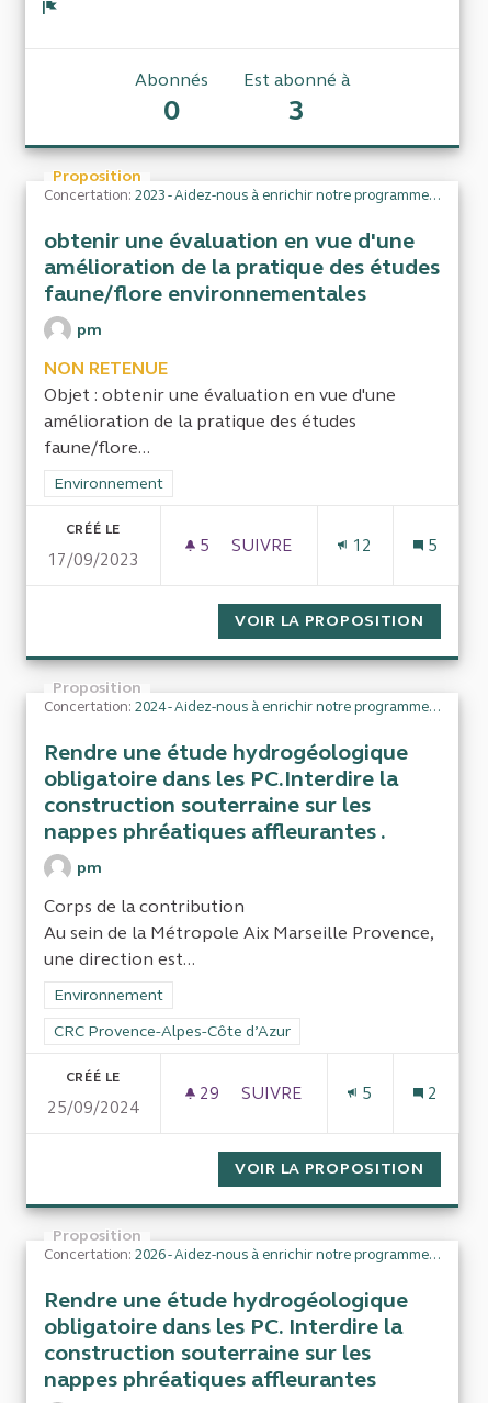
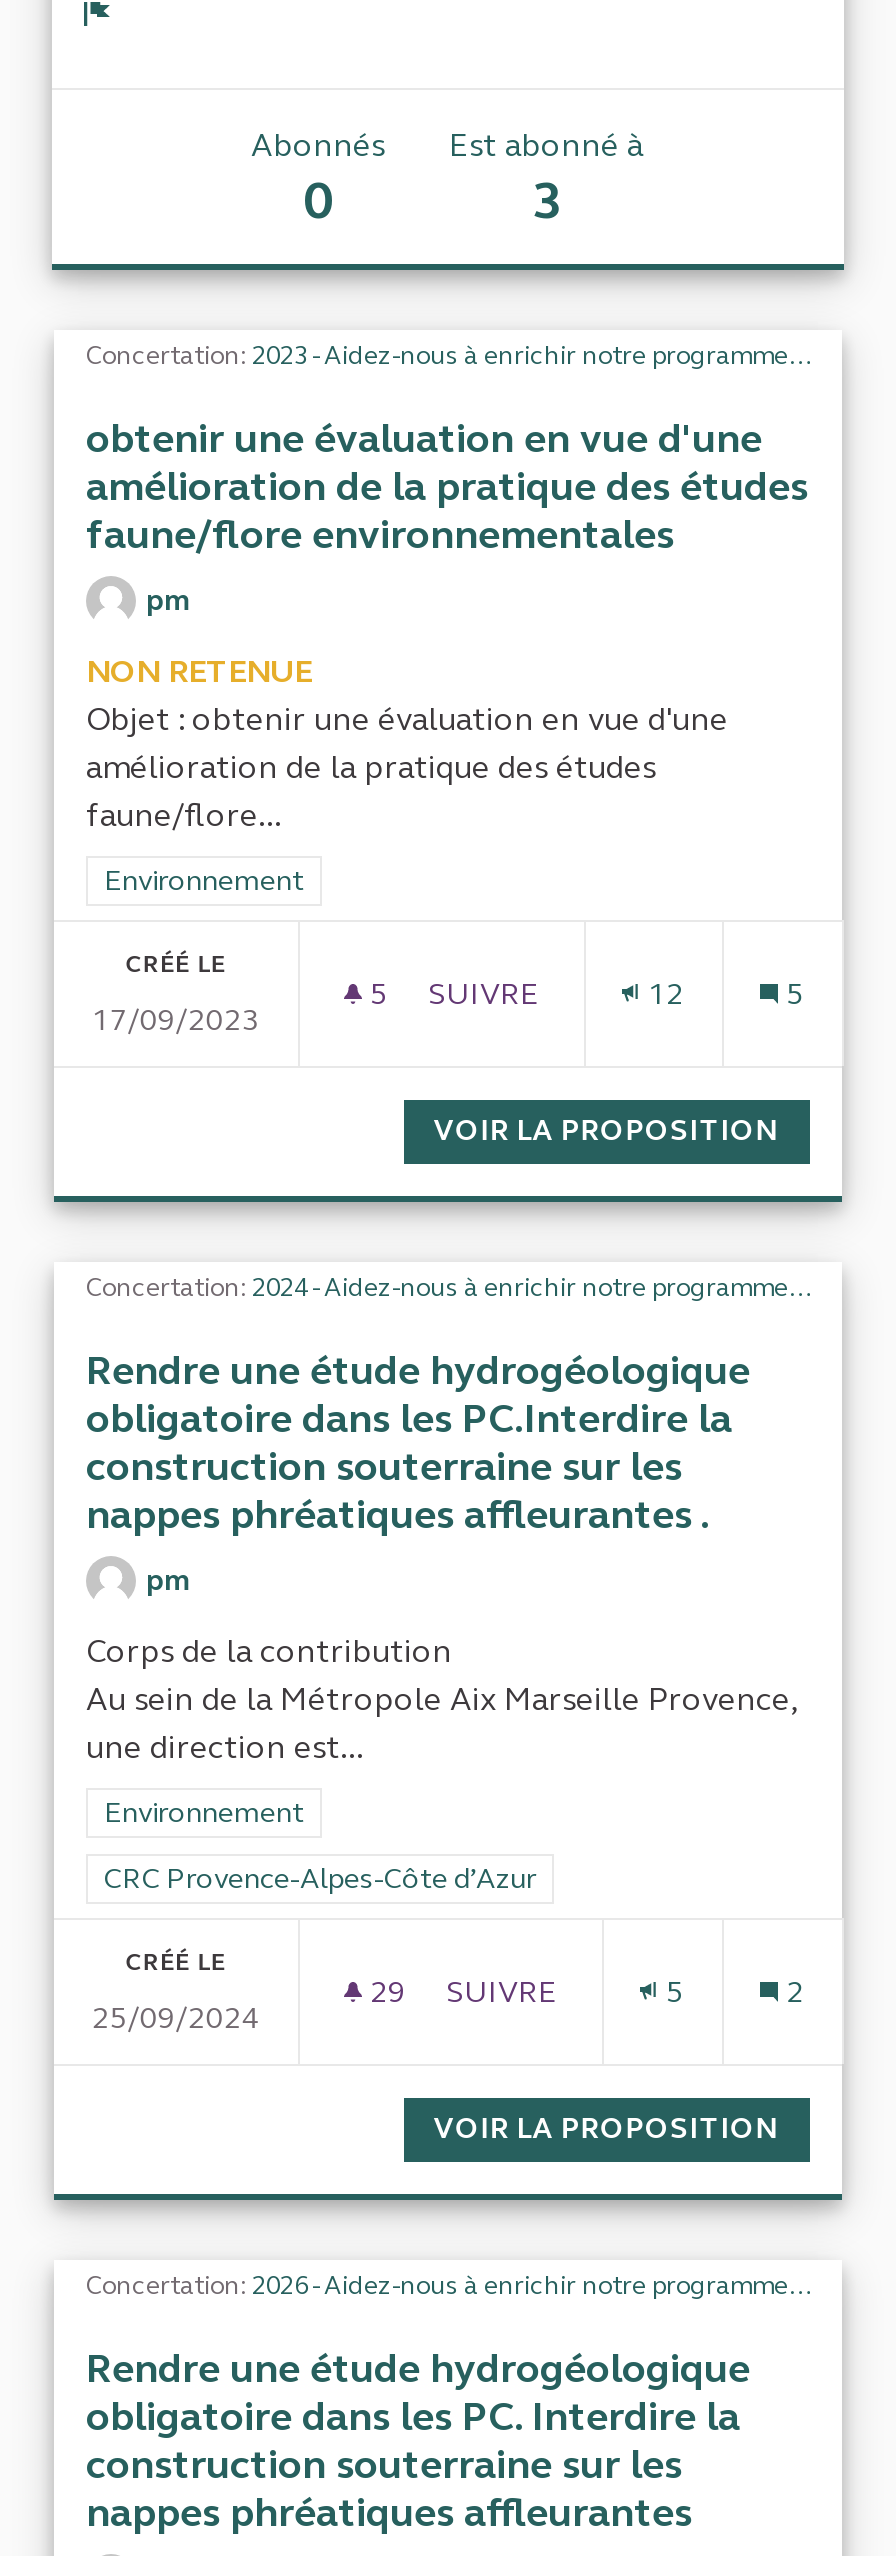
- Proposition

- Proposition

- Proposition
